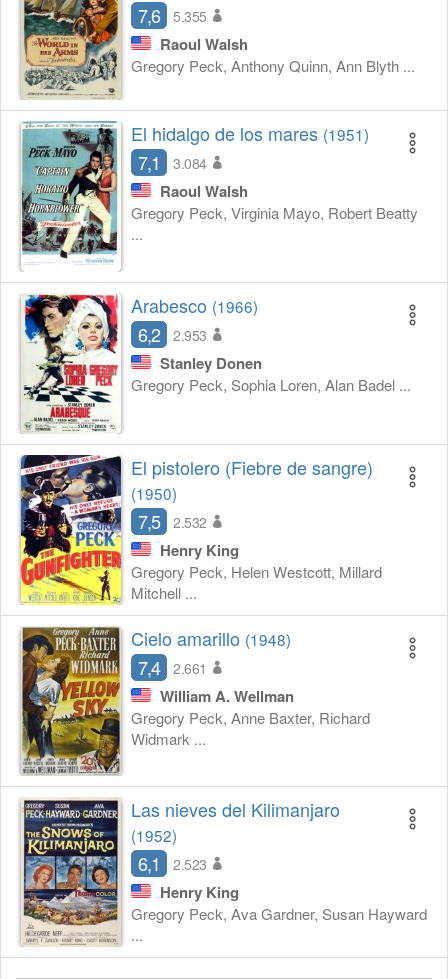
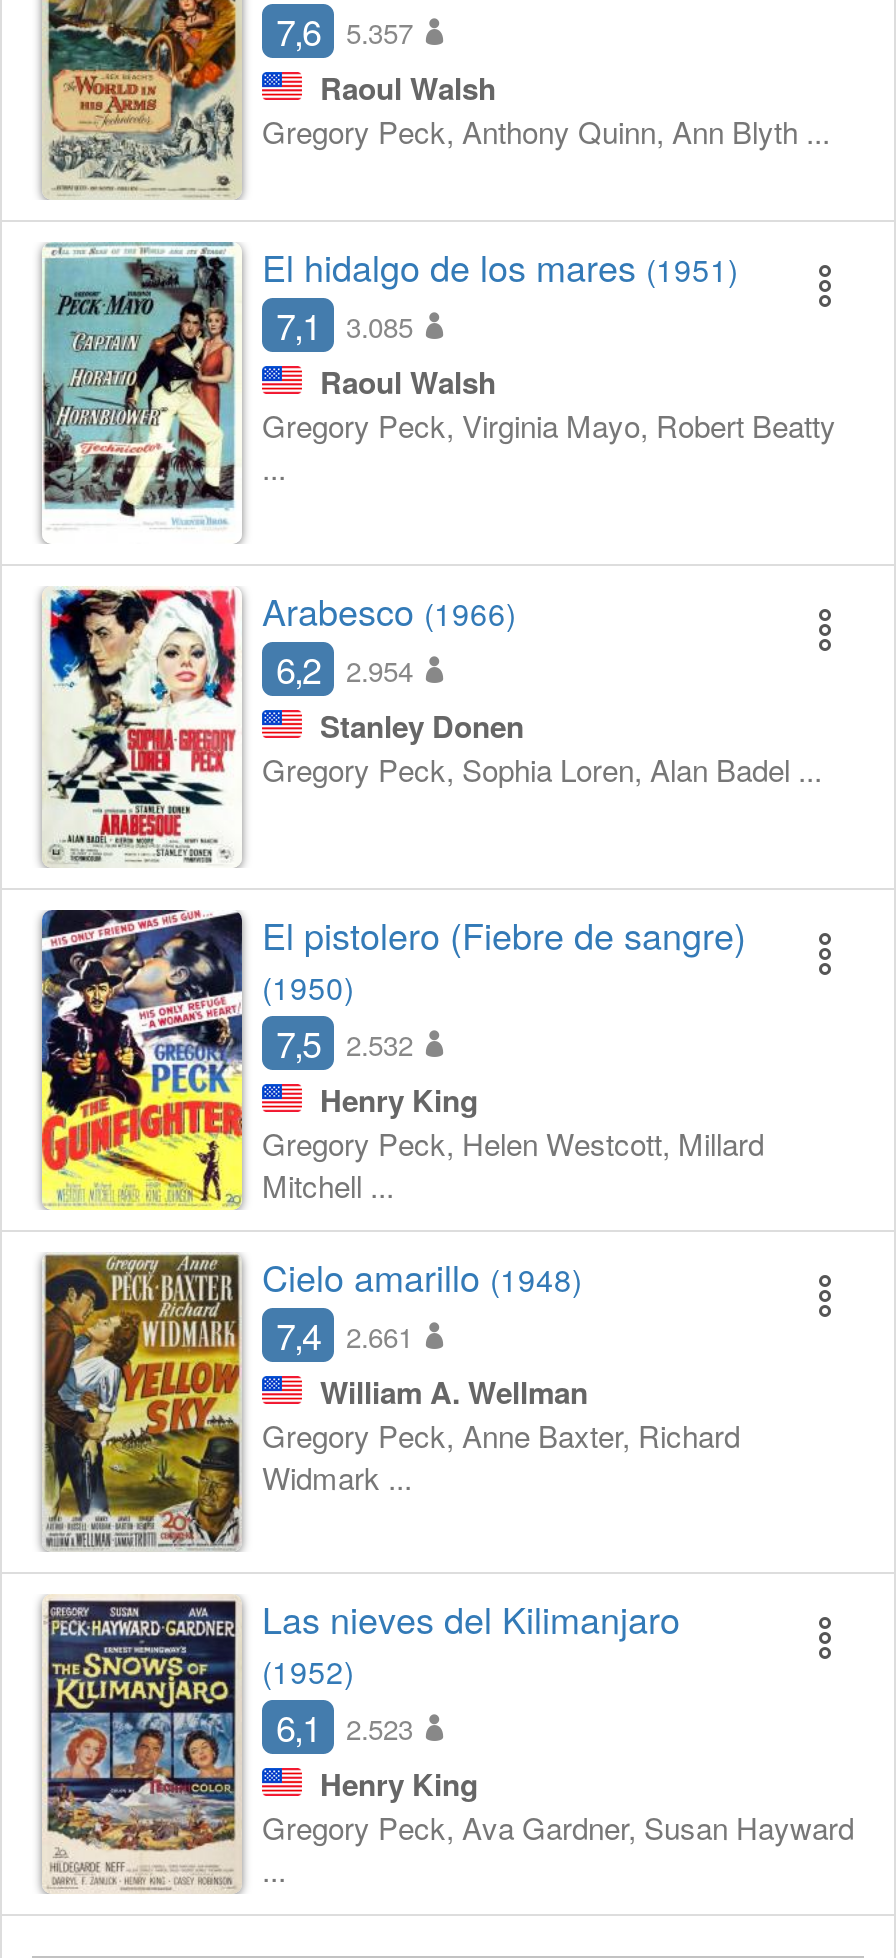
- 7,6 5.355
+ 7,6 5.357

- 7,1 3.084
+ 7,1 3.085

- 6,2 2.953
+ 6,2 2.954
